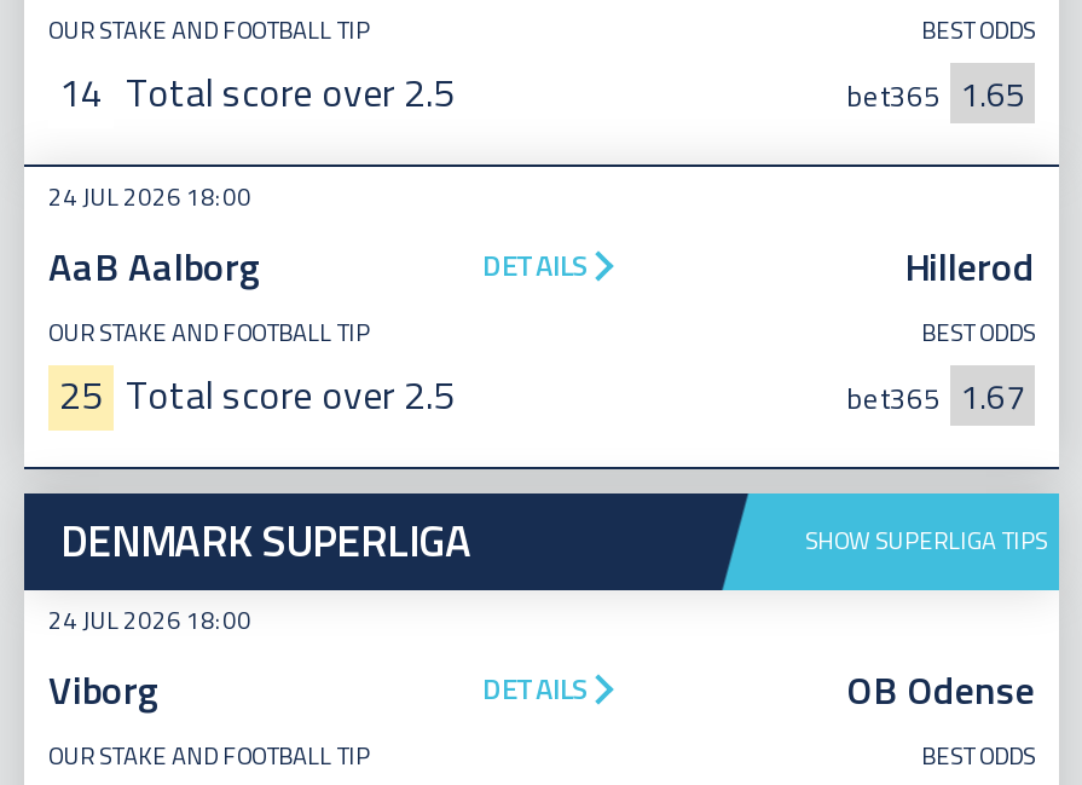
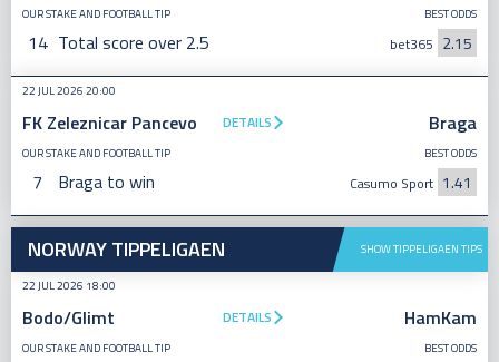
- bet365 1.65
+ bet365 2.15

- 24 JUL 2026 18:00
- AaB Aalborg
+ 22 JUL 2026 20:00
+ FK Zeleznicar Pancevo

- Hillerod
+ Braga

- 25 Total score over 2.5
- bet365 1.67
+ 7 Braga to win
+ Casumo Sport 1.41

- DENMARK SUPERLIGA
- SHOW SUPERLIGA TIPS
+ NORWAY TIPPELIGAEN
+ SHOW TIPPELIGAEN TIPS

- 24 JUL 2026 18:00
- Viborg
+ 22 JUL 2026 18:00
+ Bodo/Glimt

- OB Odense
+ HamKam
